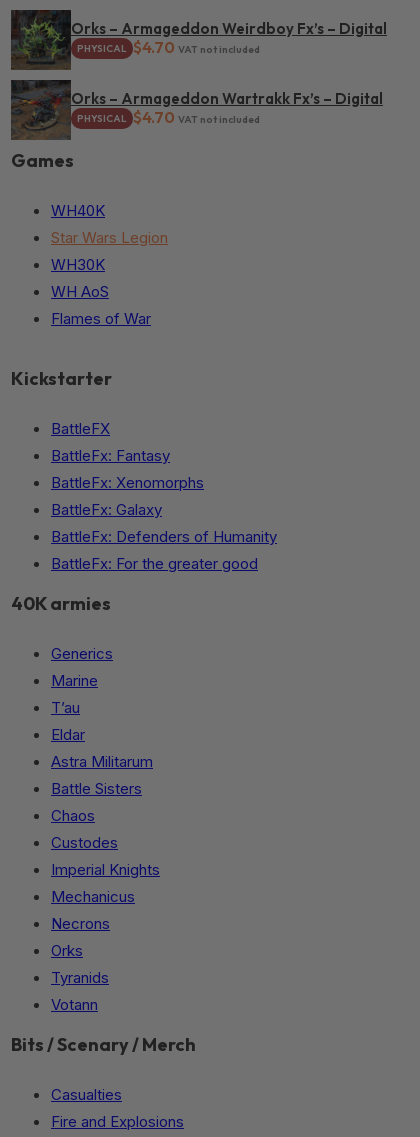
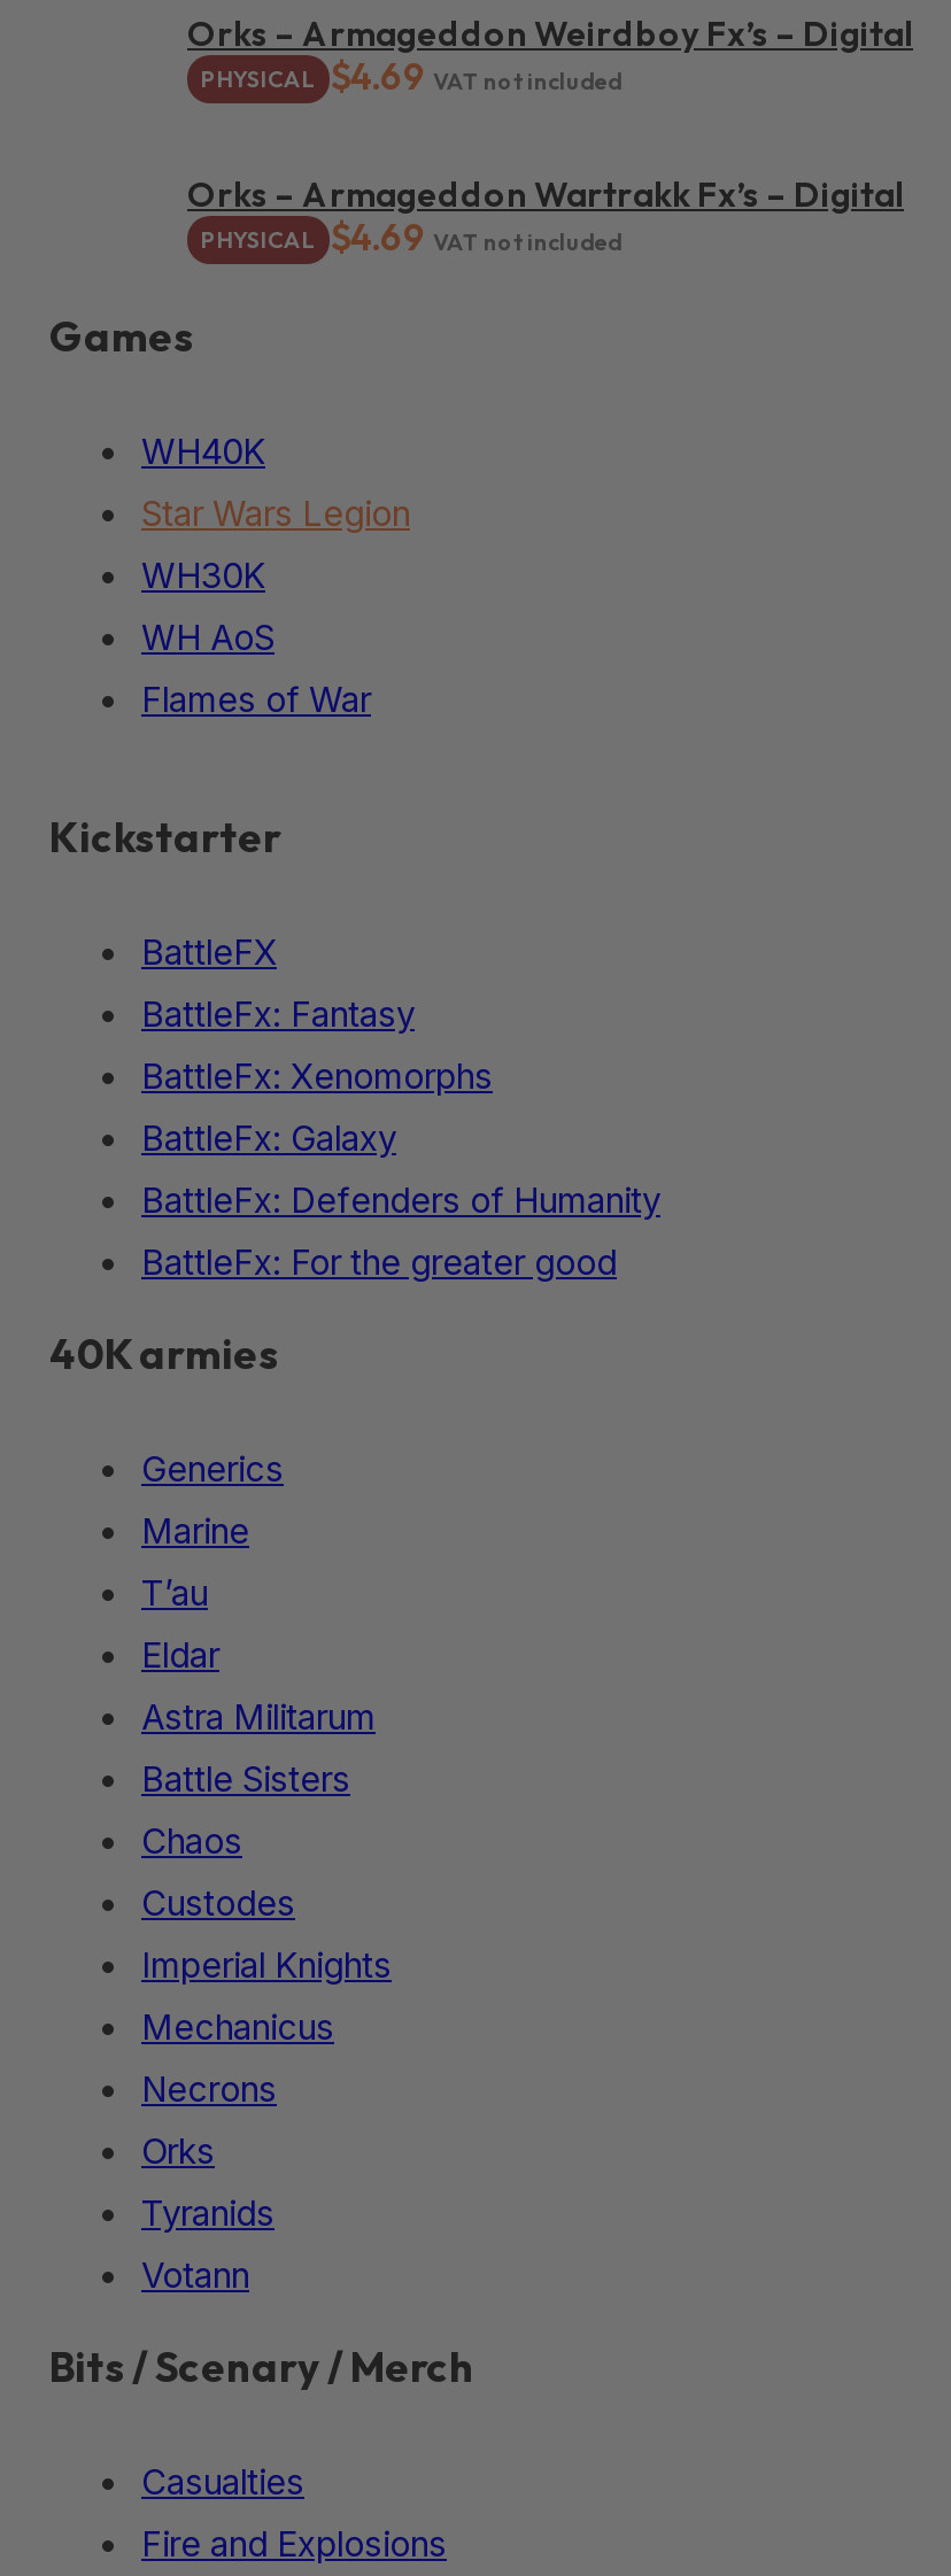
- [image]

- PHYSICAL $4.70 VAT not included
+ PHYSICAL $4.69 VAT not included

- [image]

- PHYSICAL $4.70 VAT not included
+ PHYSICAL $4.69 VAT not included
